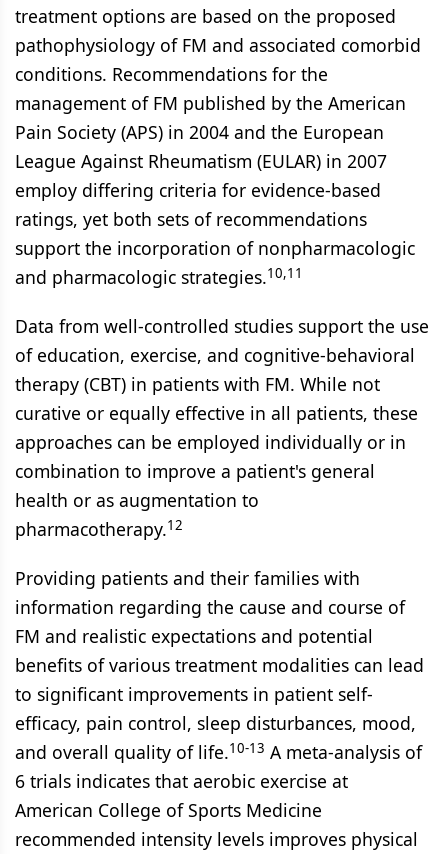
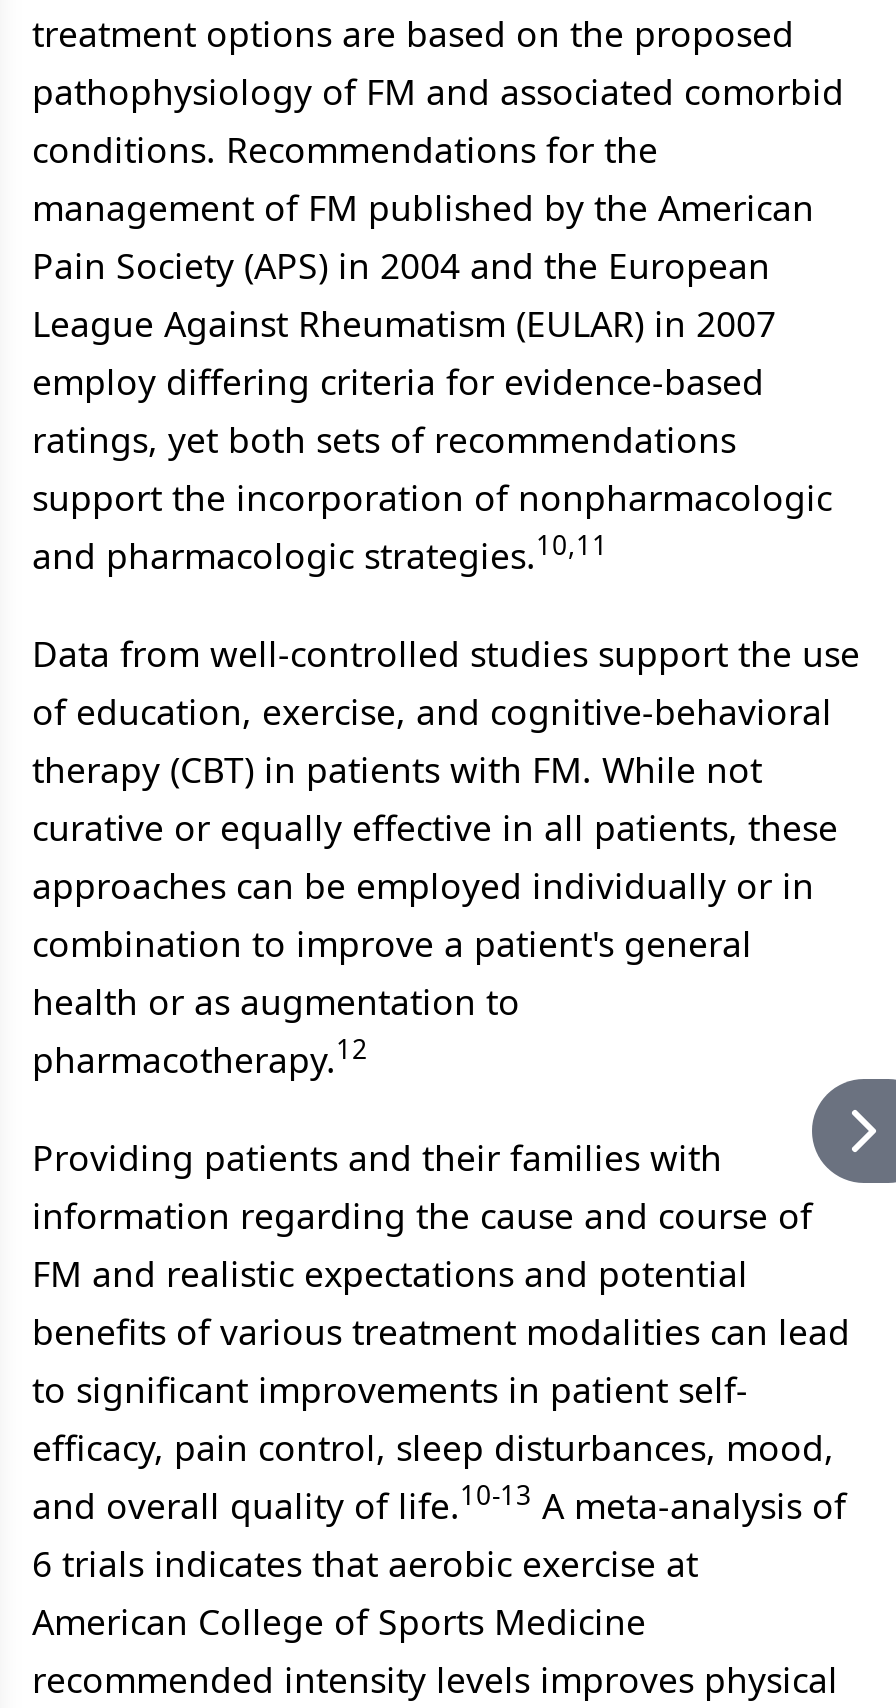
+ [image]
